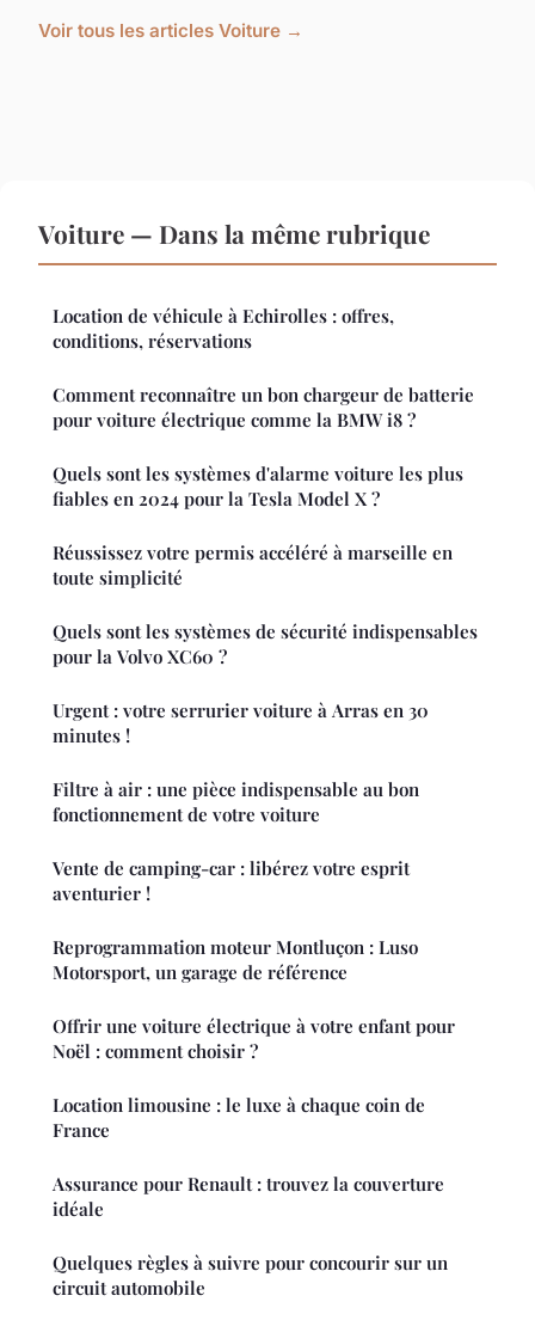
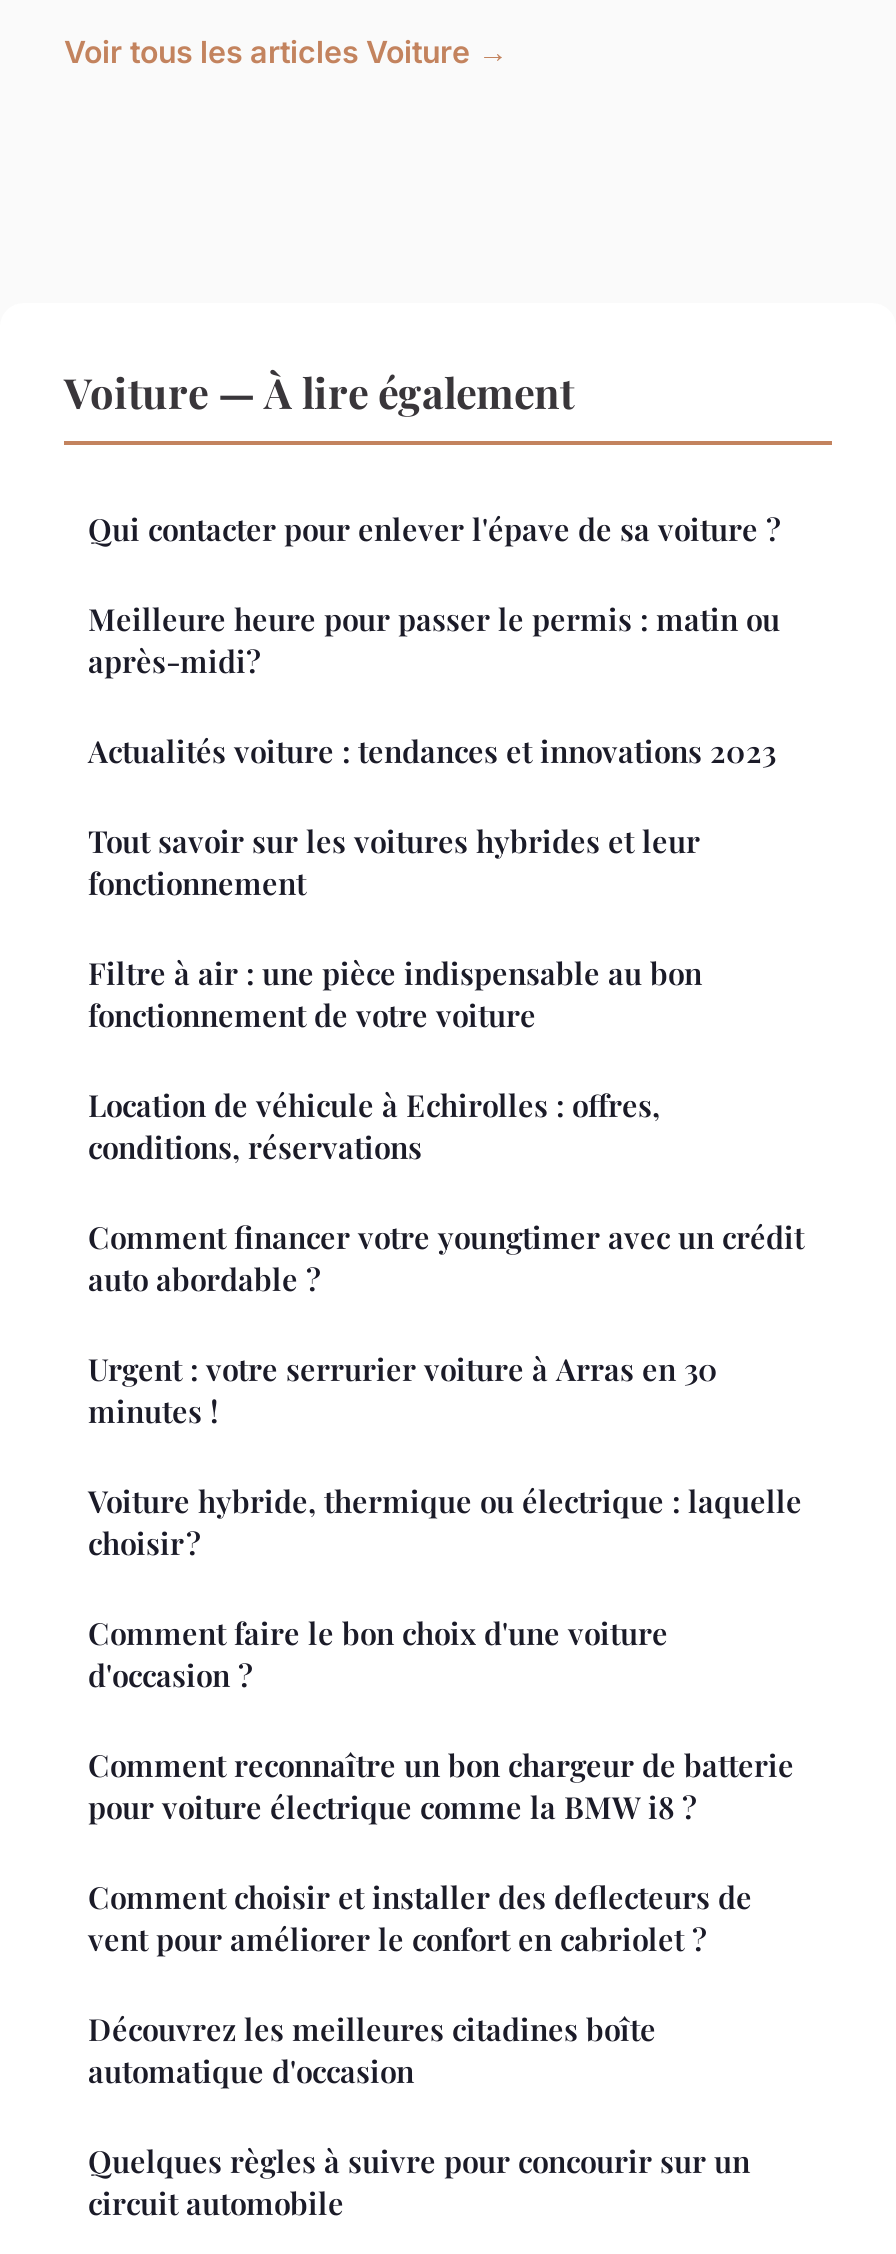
- Voiture — Dans la même rubrique
+ Voiture — À lire également
+ Qui contacter pour enlever l'épave de sa voiture ?
+ Meilleure heure pour passer le permis : matin ou
+ après-midi?
+ Actualités voiture : tendances et innovations 2023
+ Tout savoir sur les voitures hybrides et leur
+ fonctionnement

moved down: Location de véhicule à Echirolles : offres, | conditions, réservations

+ Comment financer votre youngtimer avec un crédit
+ auto abordable ?
+ Voiture hybride, thermique ou électrique : laquelle
+ choisir ?
+ Comment faire le bon choix d'une voiture
+ d'occasion ?

moved down: Comment reconnaître un bon chargeur de batterie | pour voiture électrique comme la BMW i8 ?

- Quels sont les systèmes d'alarme voiture les plus
- fiables en 2024 pour la Tesla Model X ?
- Réussissez votre permis accéléré à marseille en
- toute simplicité
- Quels sont les systèmes de sécurité indispensables
- pour la Volvo XC60 ?
- Vente de camping-car : libérez votre esprit
- aventurier !
- Reprogrammation moteur Montluçon : Luso
- Motorsport, un garage de référence
- Offrir une voiture électrique à votre enfant pour
- Noël : comment choisir ?
- Location limousine : le luxe à chaque coin de
- France
- Assurance pour Renault : trouvez la couverture
- idéale
+ Comment choisir et installer des deflecteurs de
+ vent pour améliorer le confort en cabriolet ?
+ Découvrez les meilleures citadines boîte
+ automatique d'occasion

moved up: Urgent : votre serrurier voiture à Arras en 30 | minutes !

moved up: Filtre à air : une pièce indispensable au bon | fonctionnement de votre voiture
